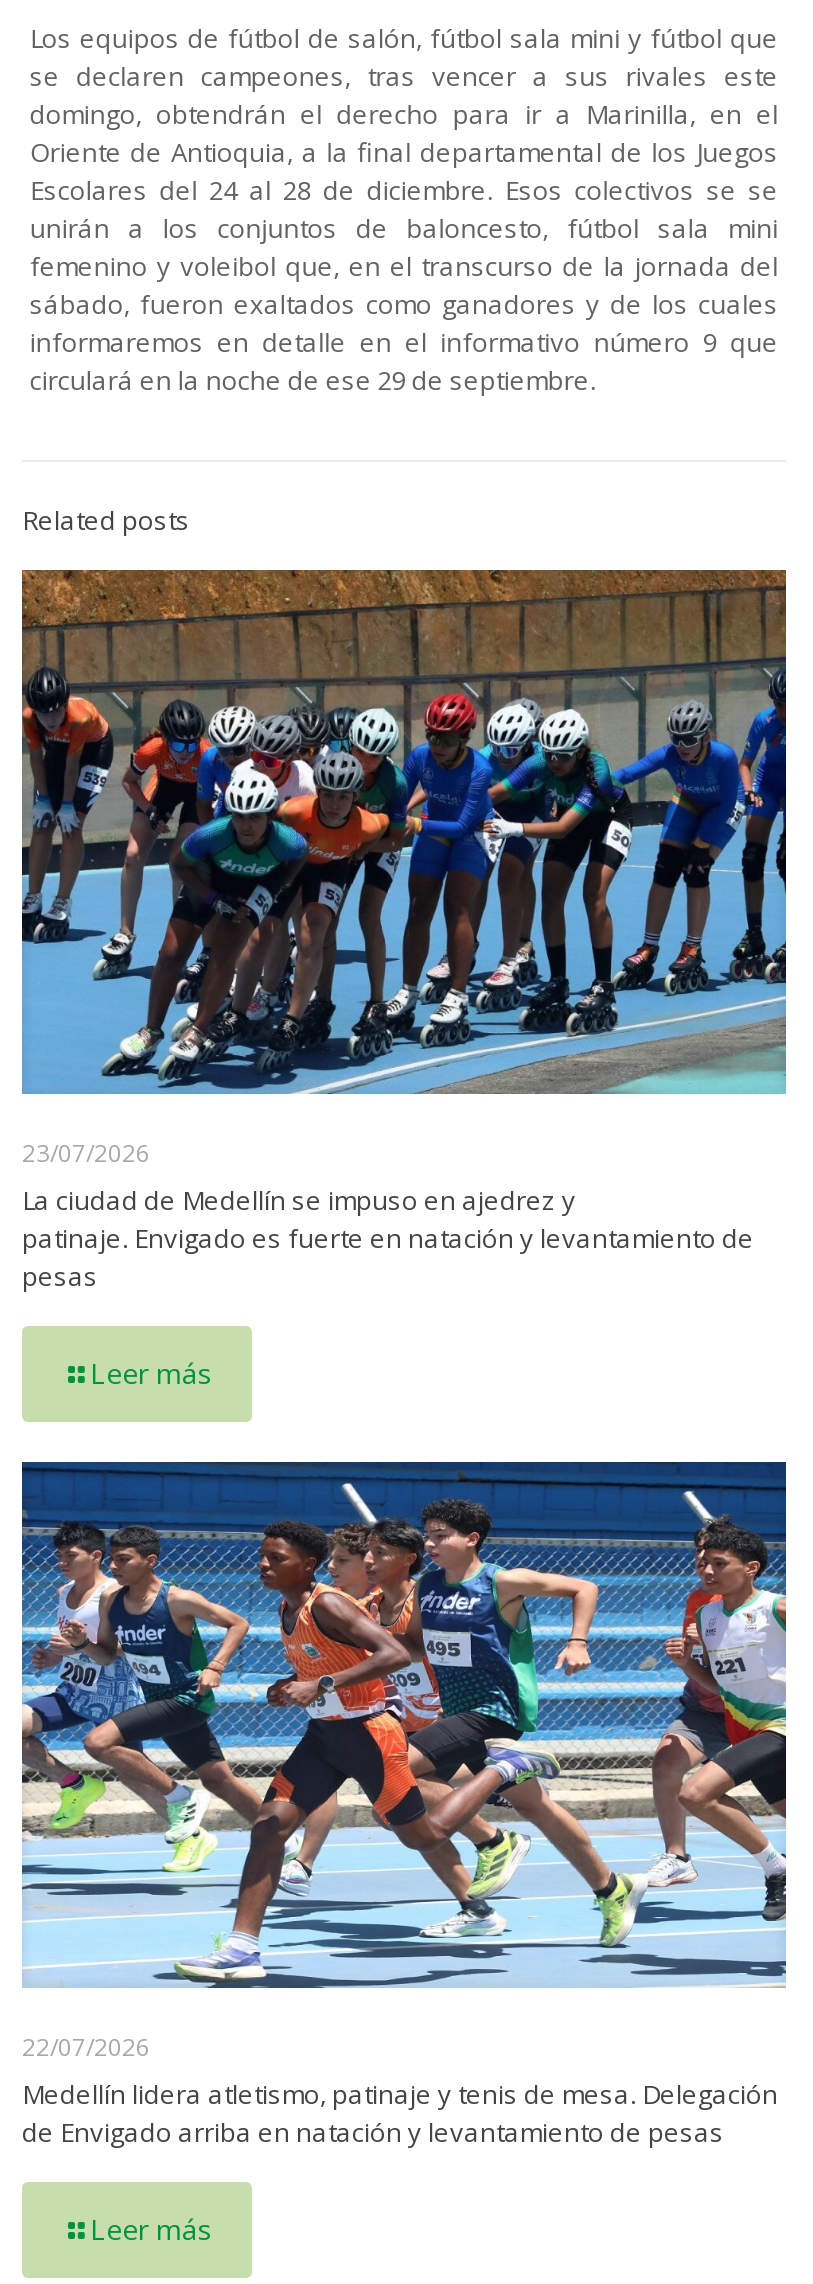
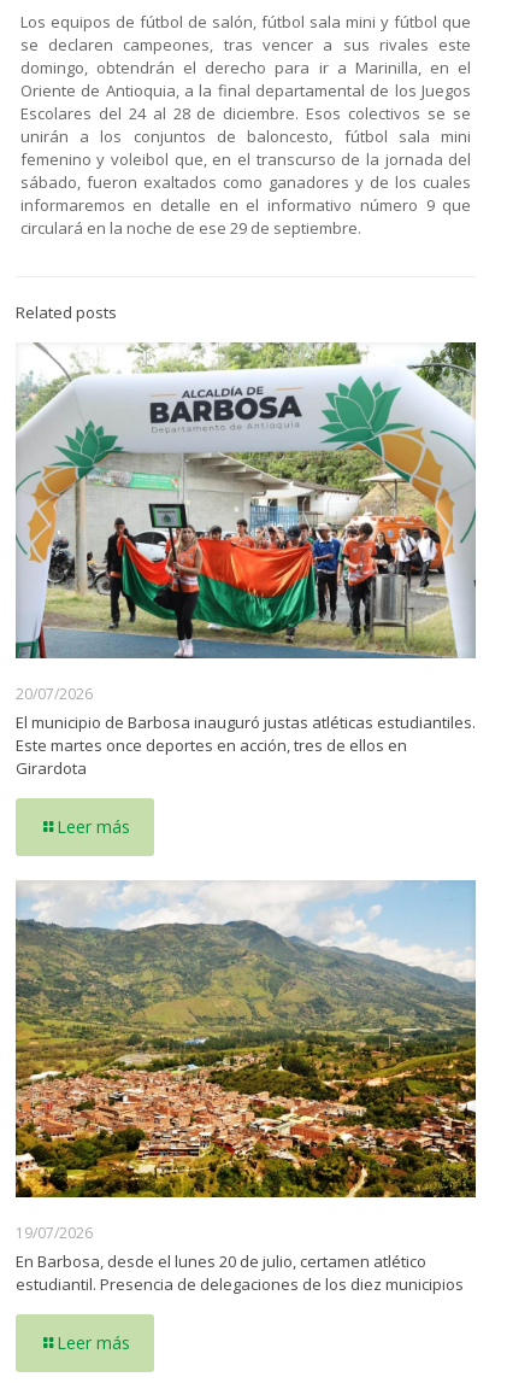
- [image]
- 23/07/2026
- La ciudad de Medellín se impuso en ajedrez y
- patinaje. Envigado es fuerte en natación y levantamiento de
- pesas
+ [image]
+ 20/07/2026
+ El municipio de Barbosa inauguró justas atléticas estudiantiles.
+ Este martes once deportes en acción, tres de ellos en
+ Girardota

- [image]
- 22/07/2026
- Medellín lidera atletismo, patinaje y tenis de mesa. Delegación
- de Envigado arriba en natación y levantamiento de pesas
+ [image]
+ 19/07/2026
+ En Barbosa, desde el lunes 20 de julio, certamen atlético
+ estudiantil. Presencia de delegaciones de los diez municipios
